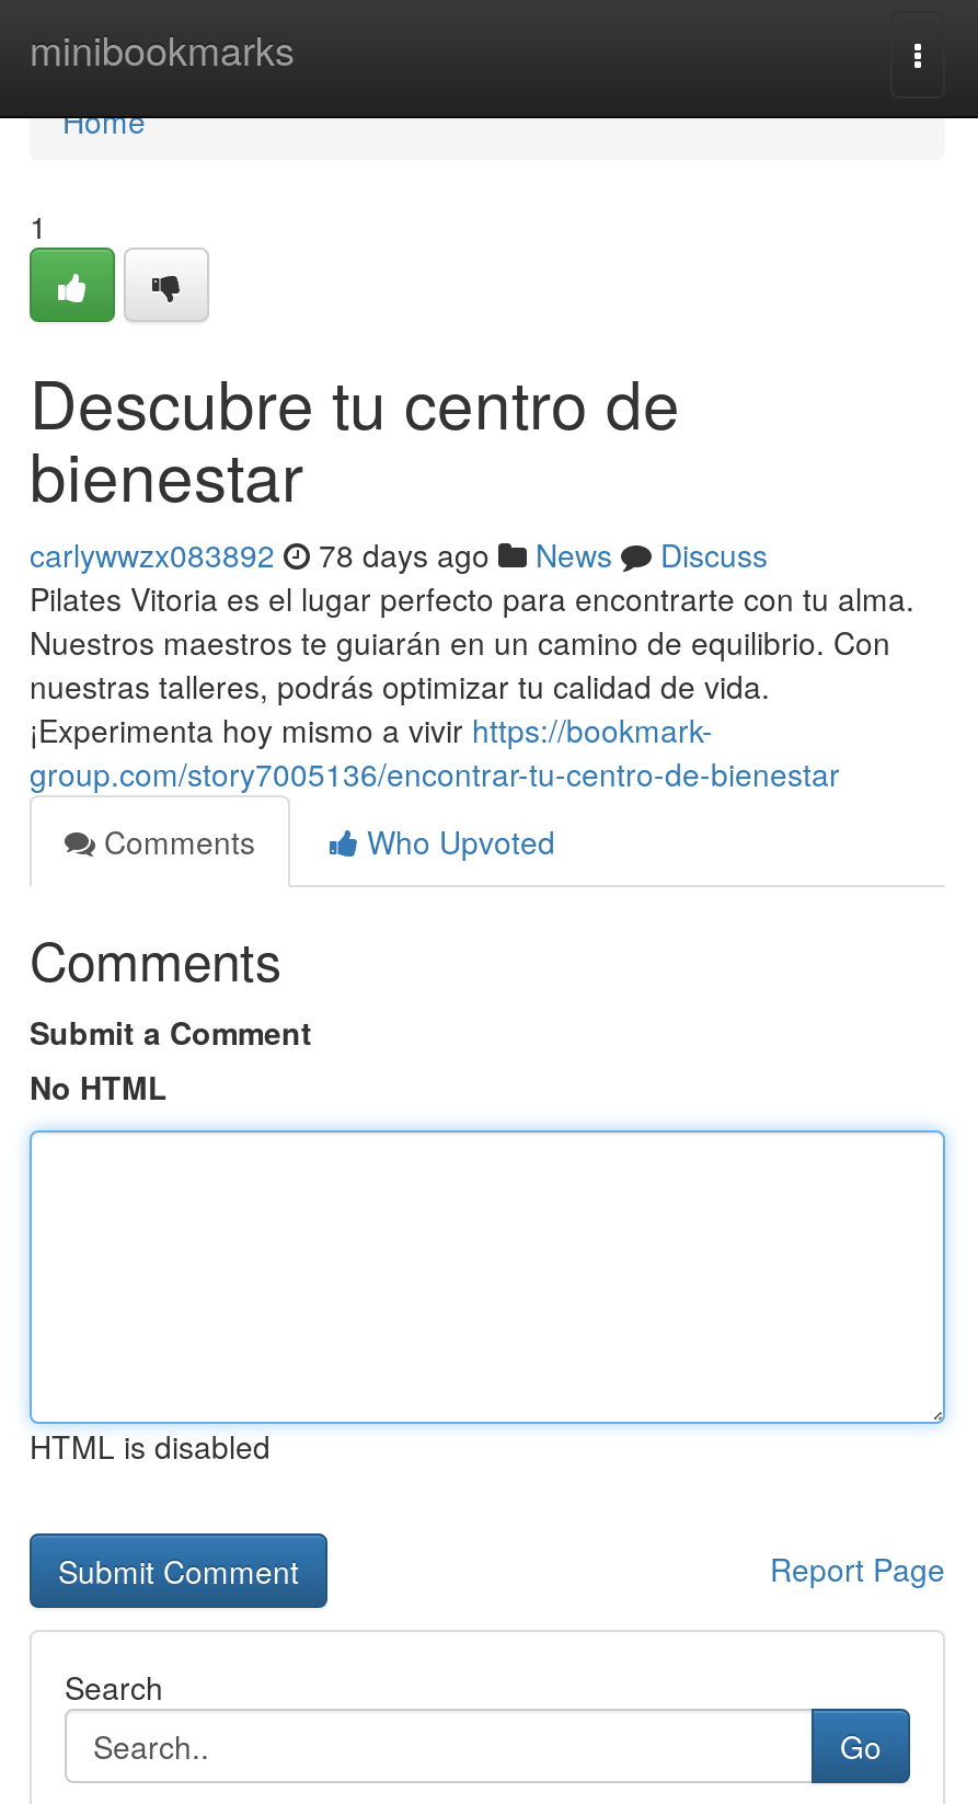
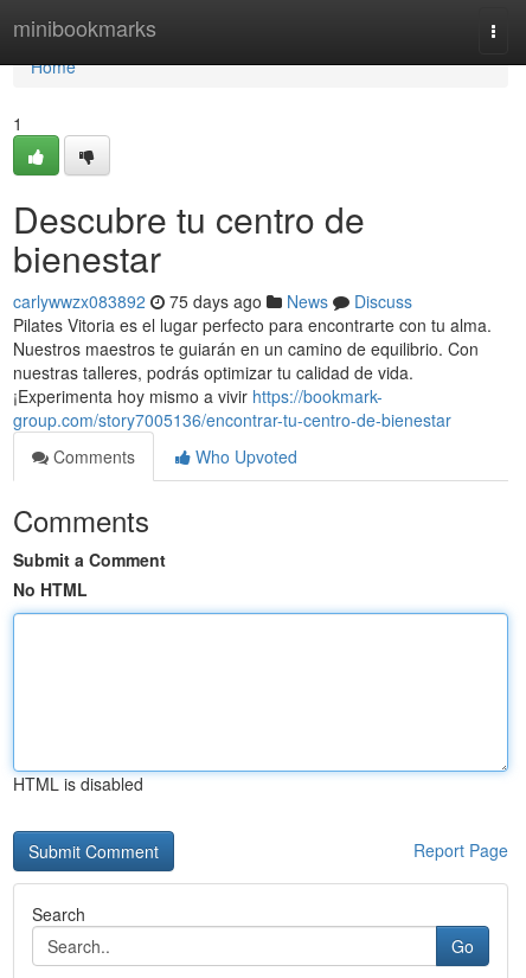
- carlywwzx083892 78 days ago News Discuss
+ carlywwzx083892 75 days ago News Discuss
